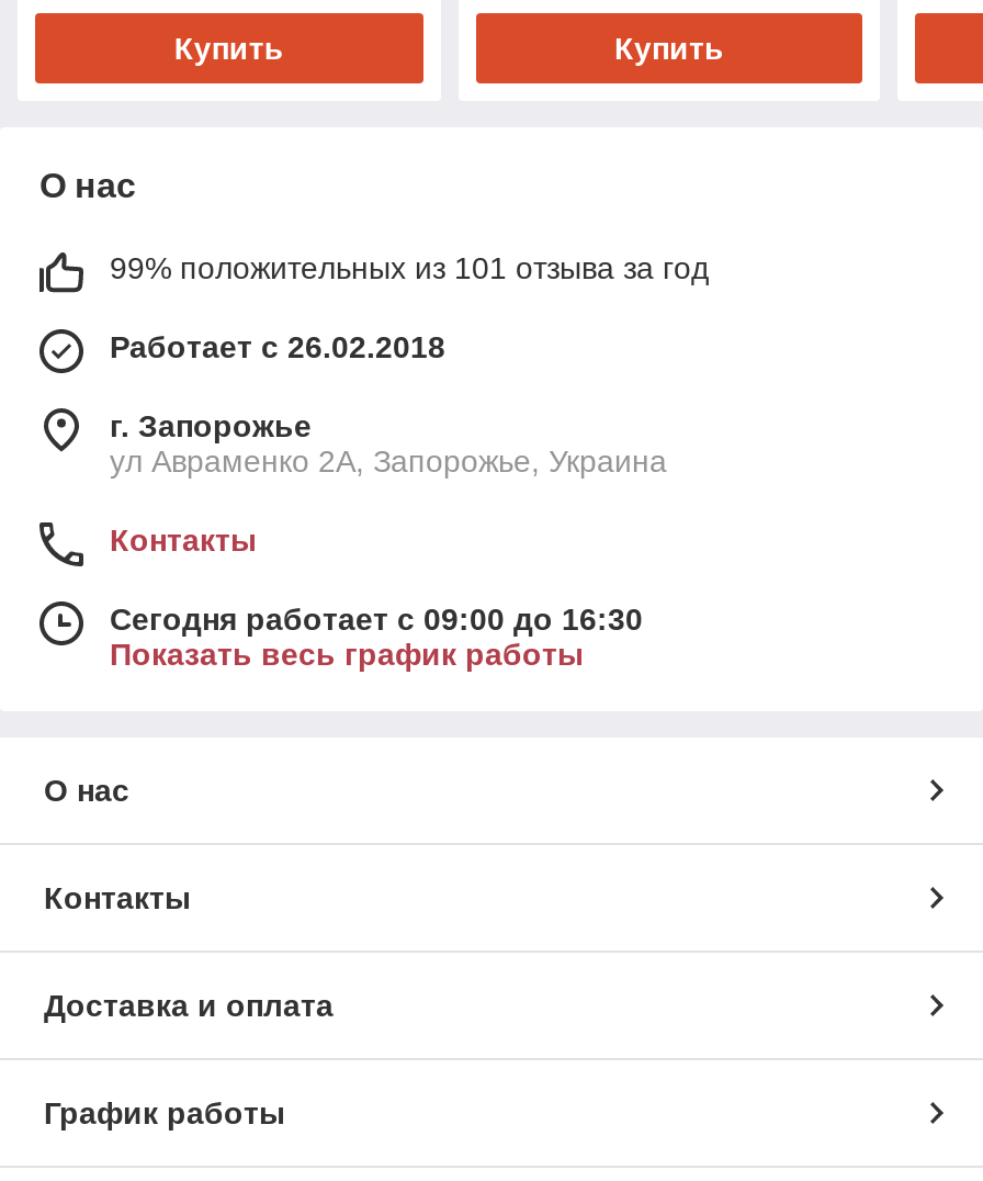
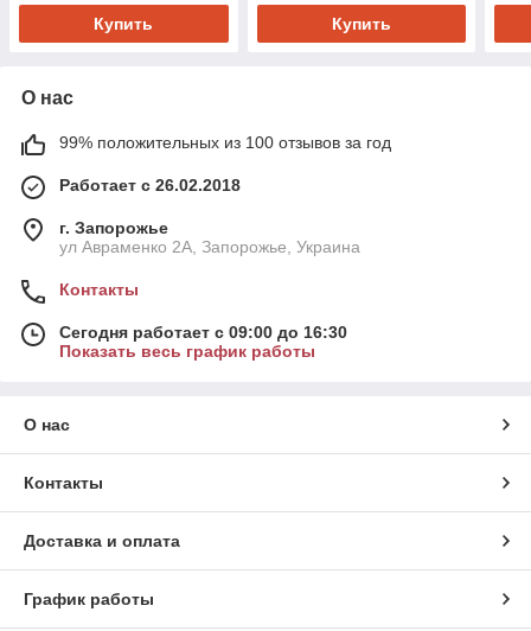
- 99% положительных из 101 отзыва за год
+ 99% положительных из 100 отзывов за год
